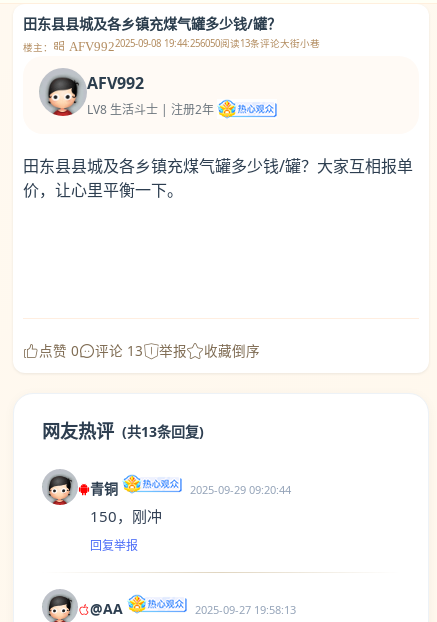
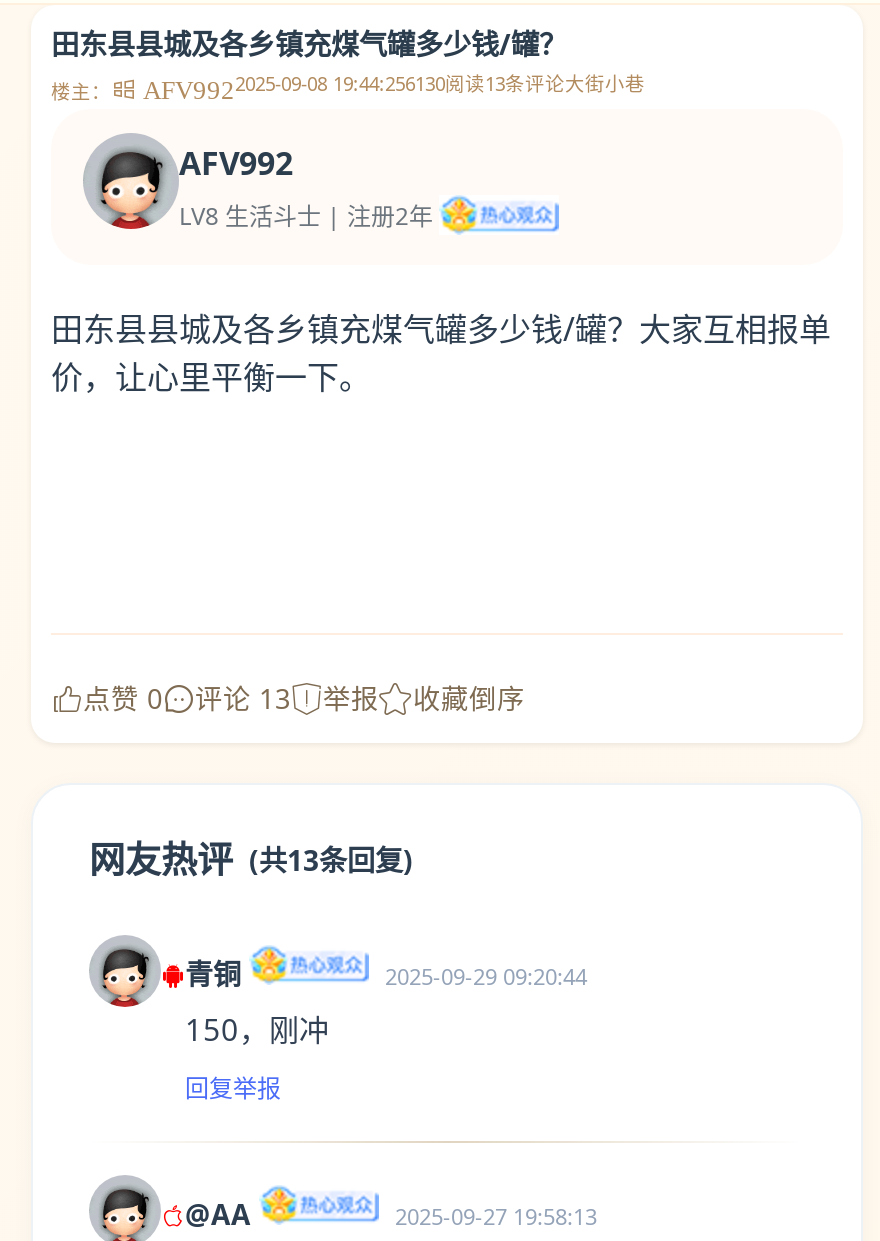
- AFV9922025-09-08 19:44:256050阅读13条评论大街小巷
+ AFV9922025-09-08 19:44:256130阅读13条评论大街小巷
